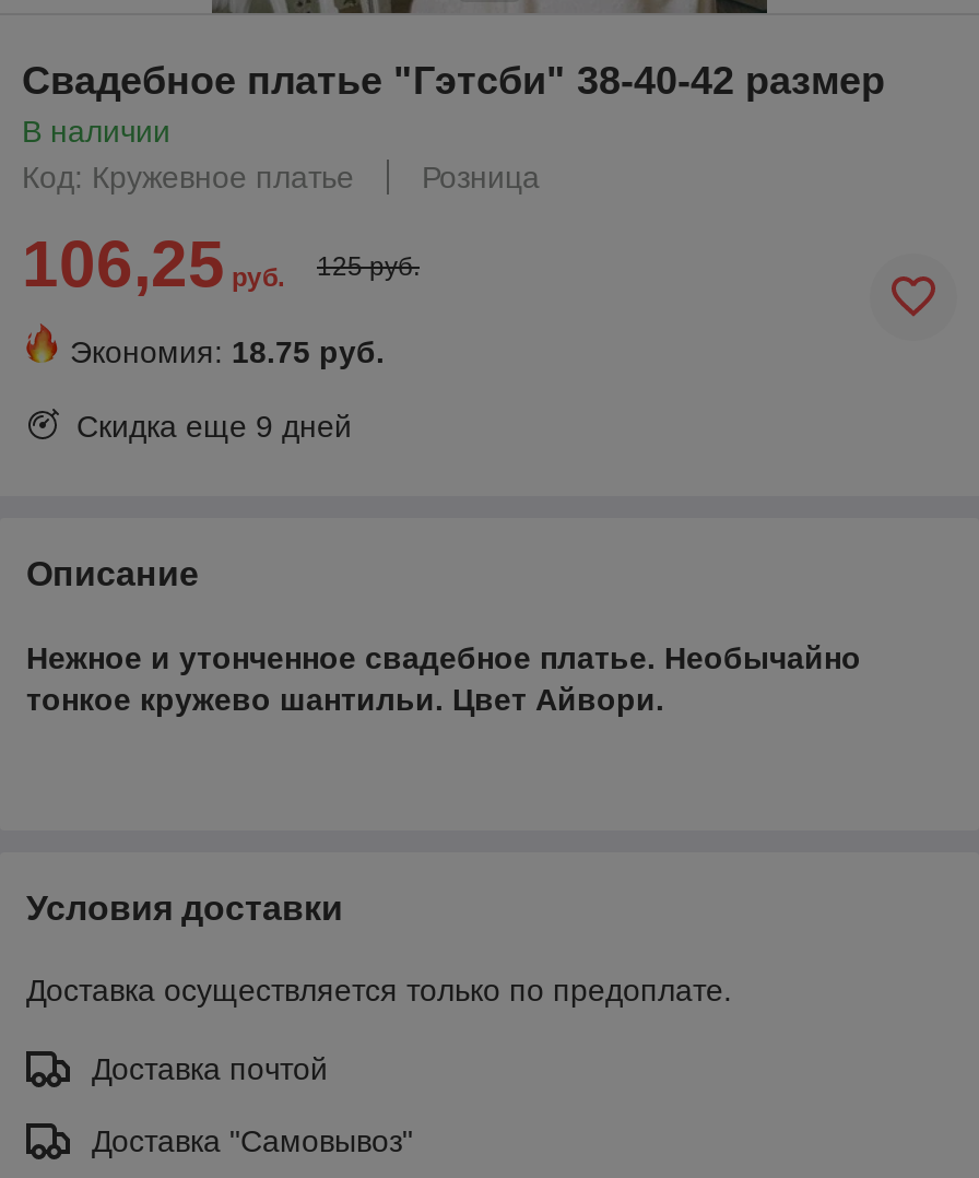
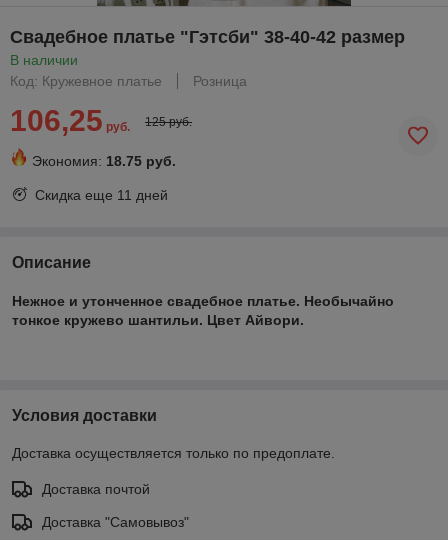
- Скидка еще 9 дней
+ Скидка еще 11 дней
